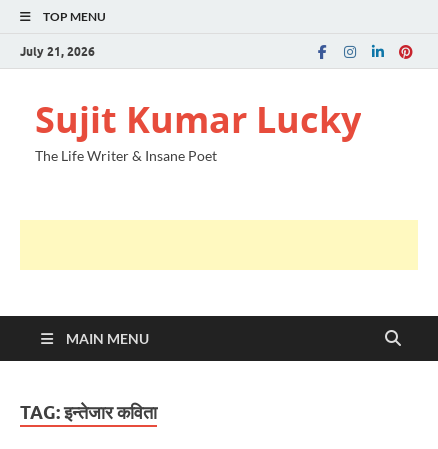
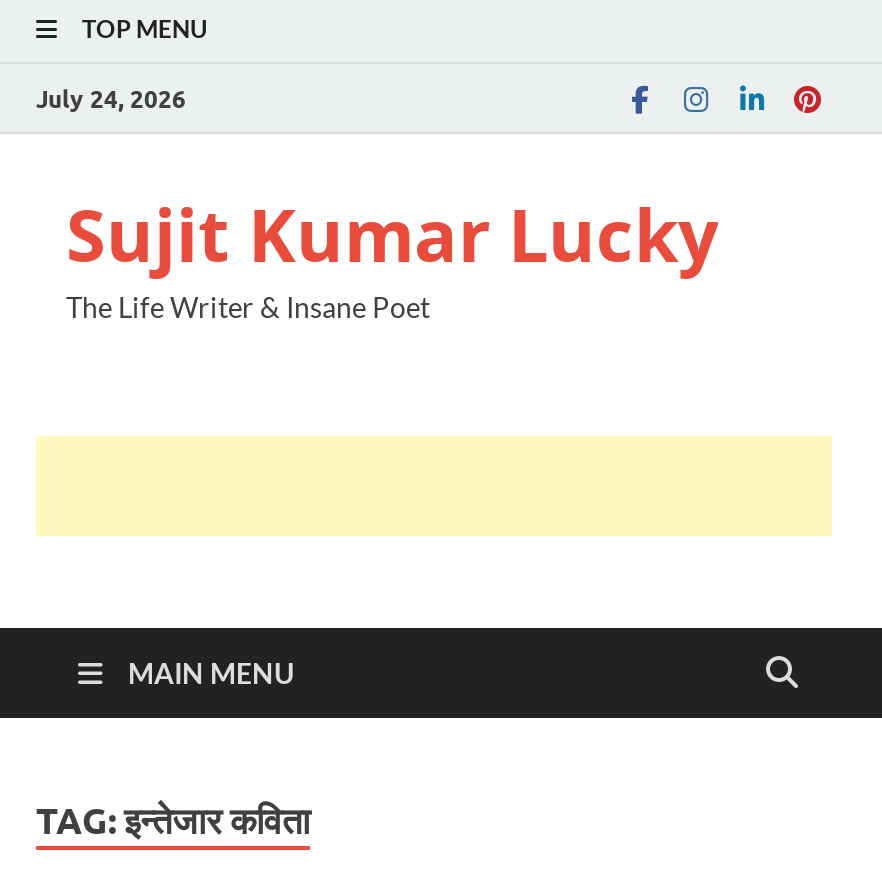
- July 21, 2026
+ July 24, 2026
